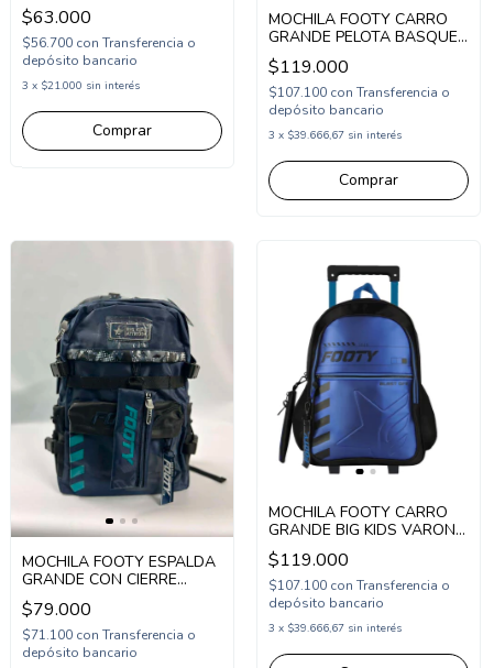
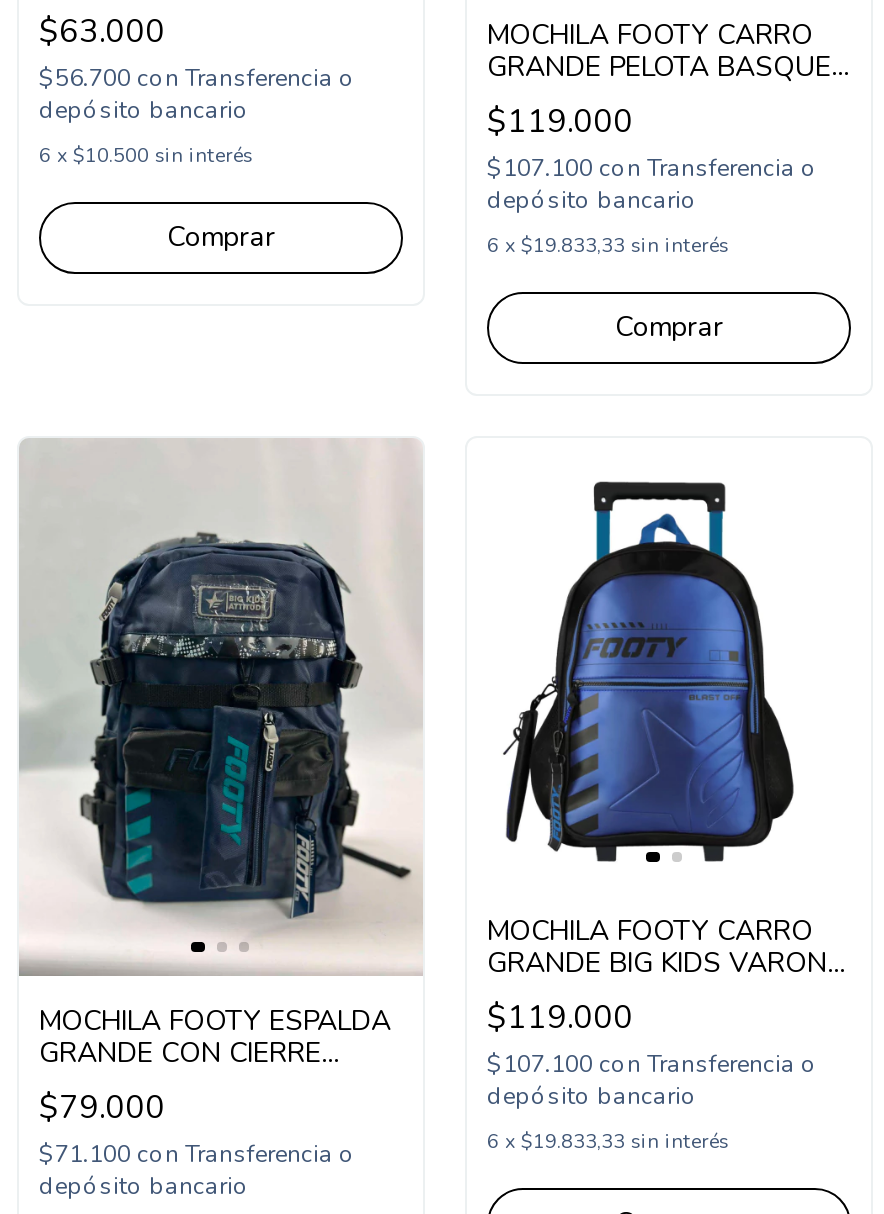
- 3 x $21.000 sin interés
+ 6 x $10.500 sin interés

- 3 x $39.666,67 sin interés
+ 6 x $19.833,33 sin interés

- 3 x $39.666,67 sin interés
+ 6 x $19.833,33 sin interés
